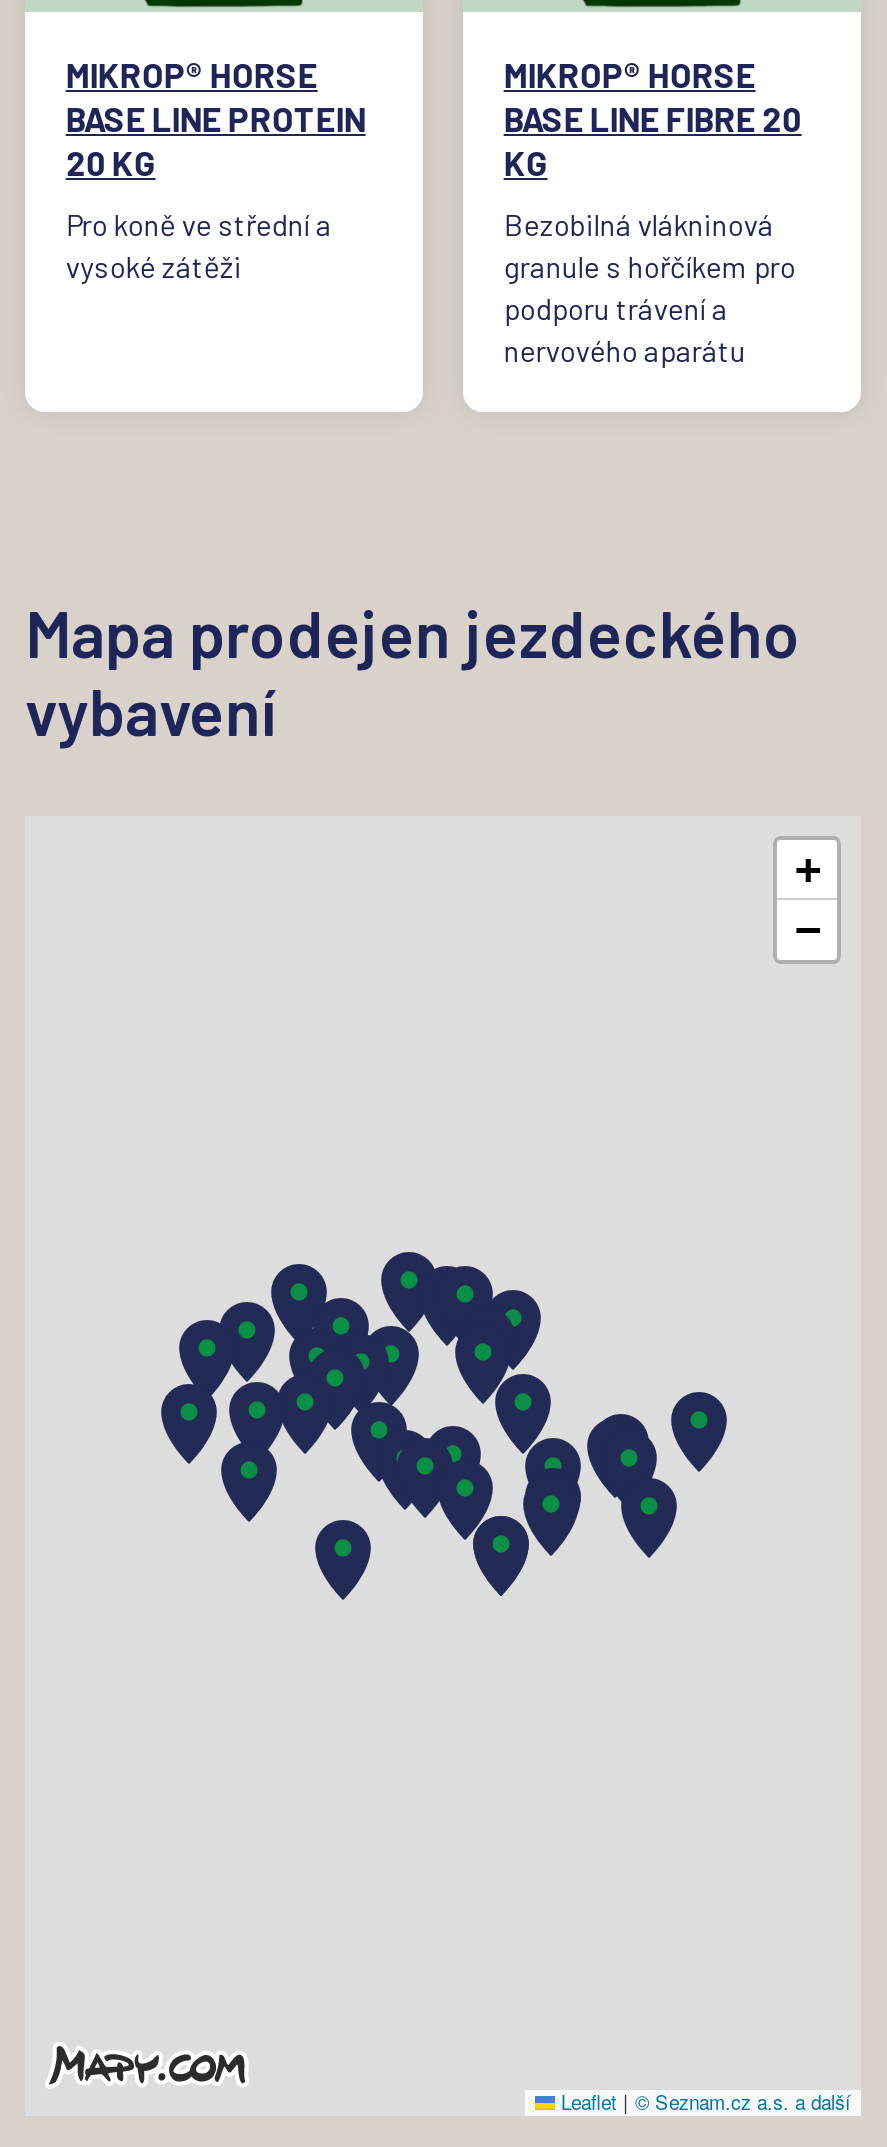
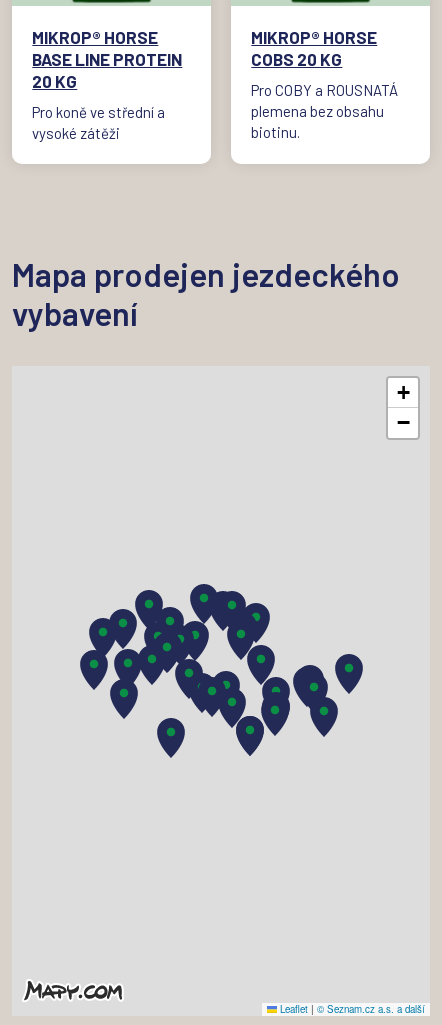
- BASE LINE FIBRE 20
- KG
+ COBS 20 KG

- Bezobilná vlákninová
- granule s hořčíkem pro
- podporu trávení a
- nervového aparátu
+ Pro COBY a ROUSNATÁ
+ plemena bez obsahu
+ biotinu.
